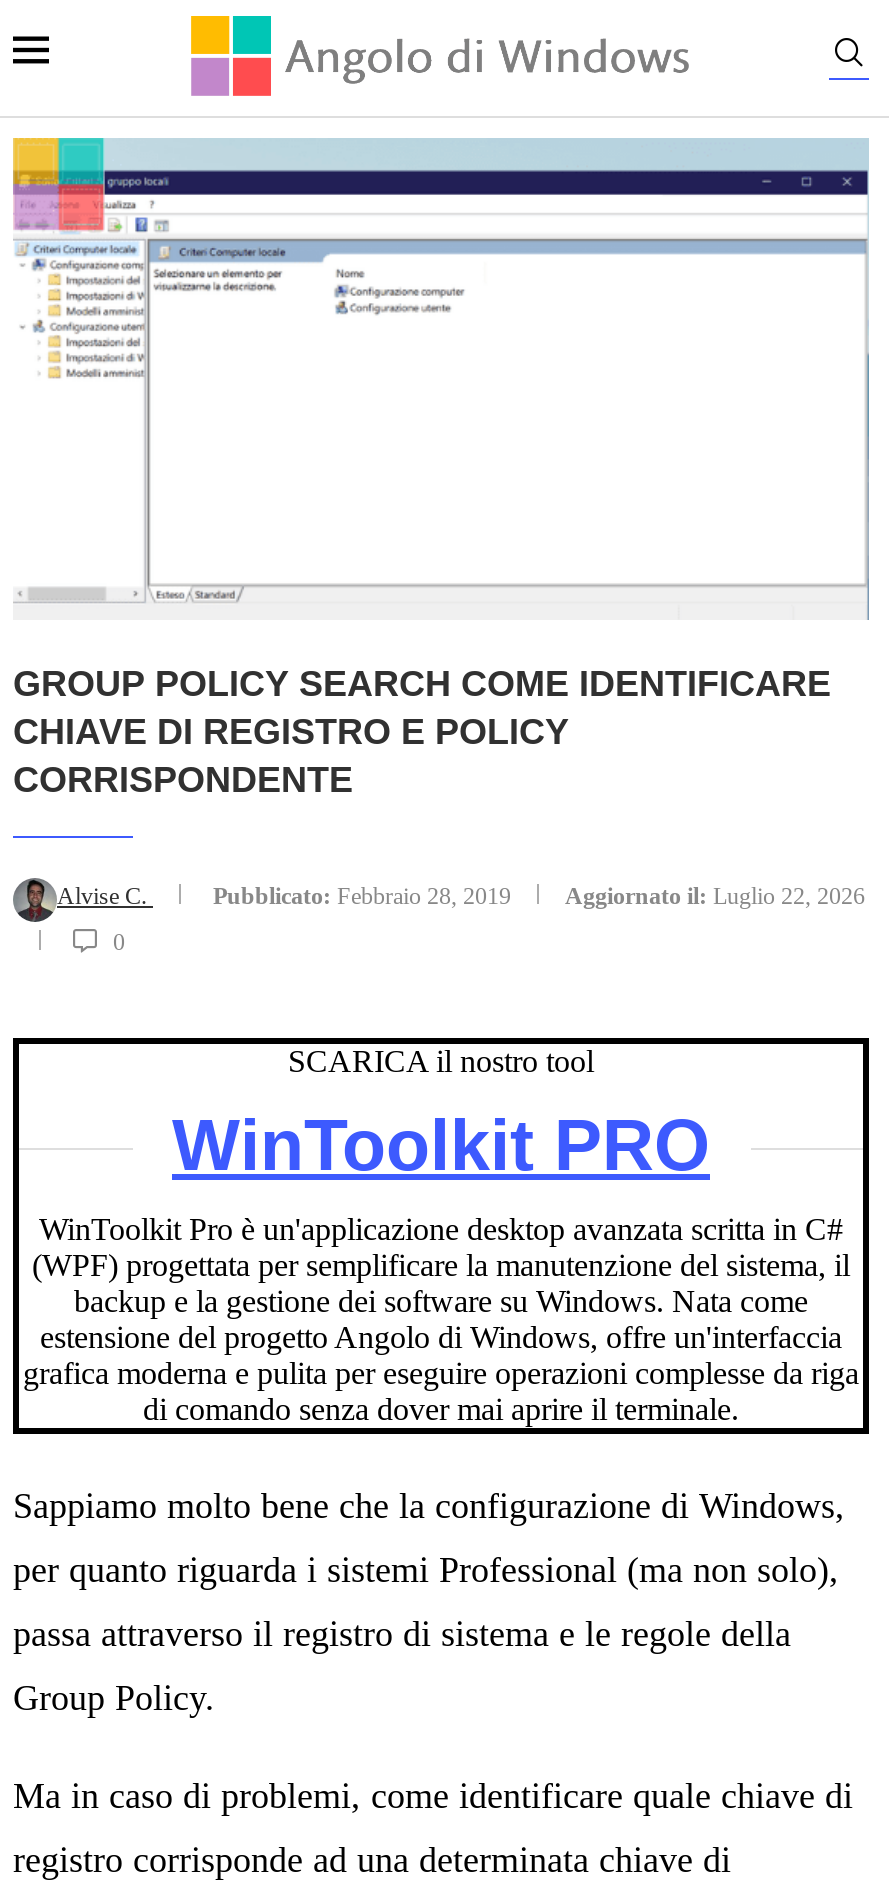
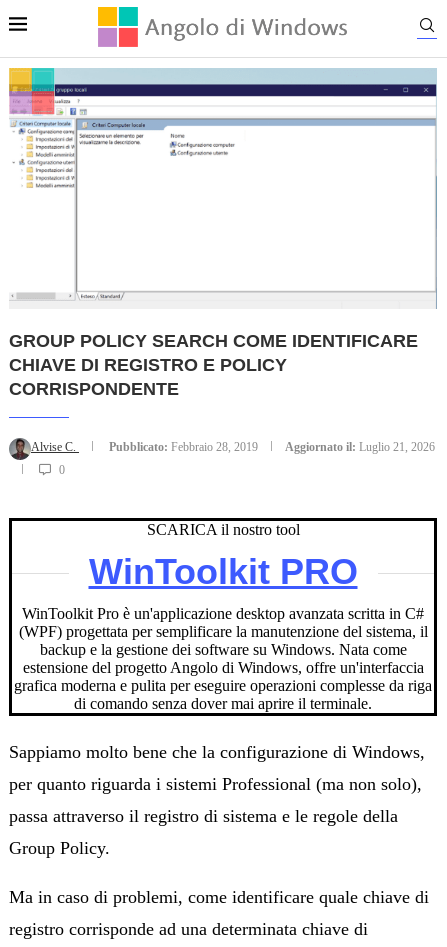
- Aggiornato il: Luglio 22, 2026
+ Aggiornato il: Luglio 21, 2026
